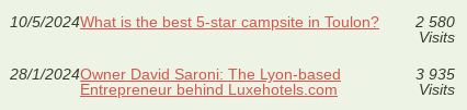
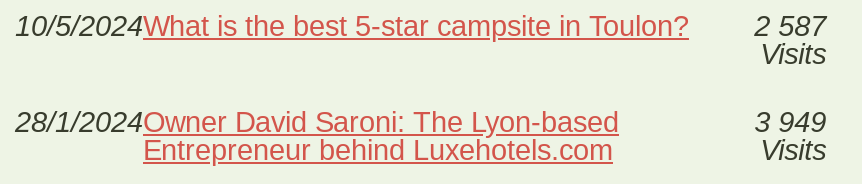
- 2 580
+ 2 587

- 3 935
+ 3 949
